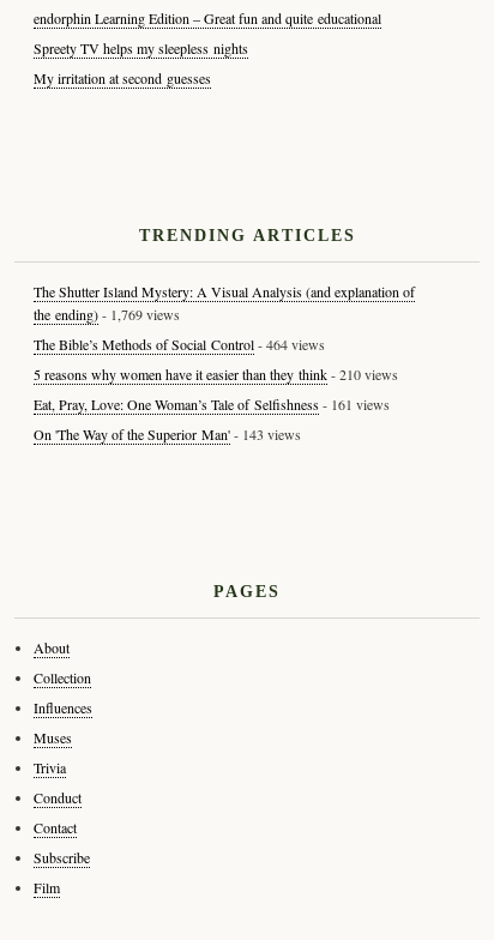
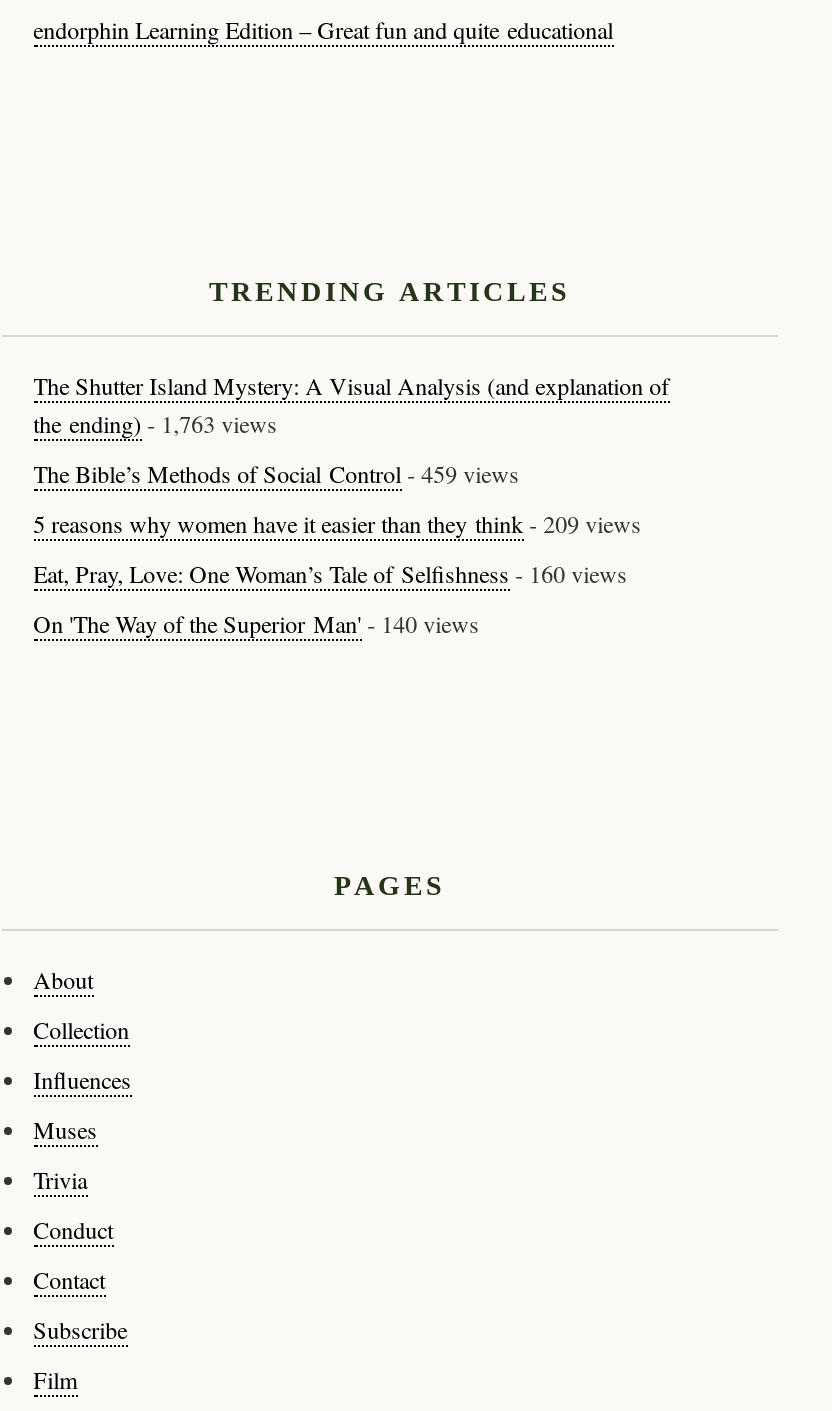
- Spreety TV helps my sleepless nights
- My irritation at second guesses

- the ending) - 1,769 views
+ the ending) - 1,763 views

- The Bible’s Methods of Social Control - 464 views
+ The Bible’s Methods of Social Control - 459 views

- 5 reasons why women have it easier than they think - 210 views
+ 5 reasons why women have it easier than they think - 209 views

- Eat, Pray, Love: One Woman’s Tale of Selfishness - 161 views
+ Eat, Pray, Love: One Woman’s Tale of Selfishness - 160 views

- On 'The Way of the Superior Man' - 143 views
+ On 'The Way of the Superior Man' - 140 views
